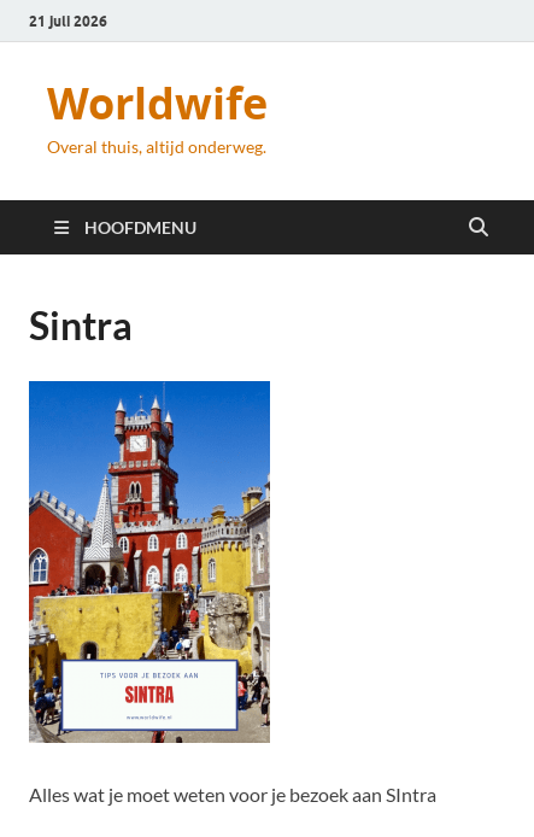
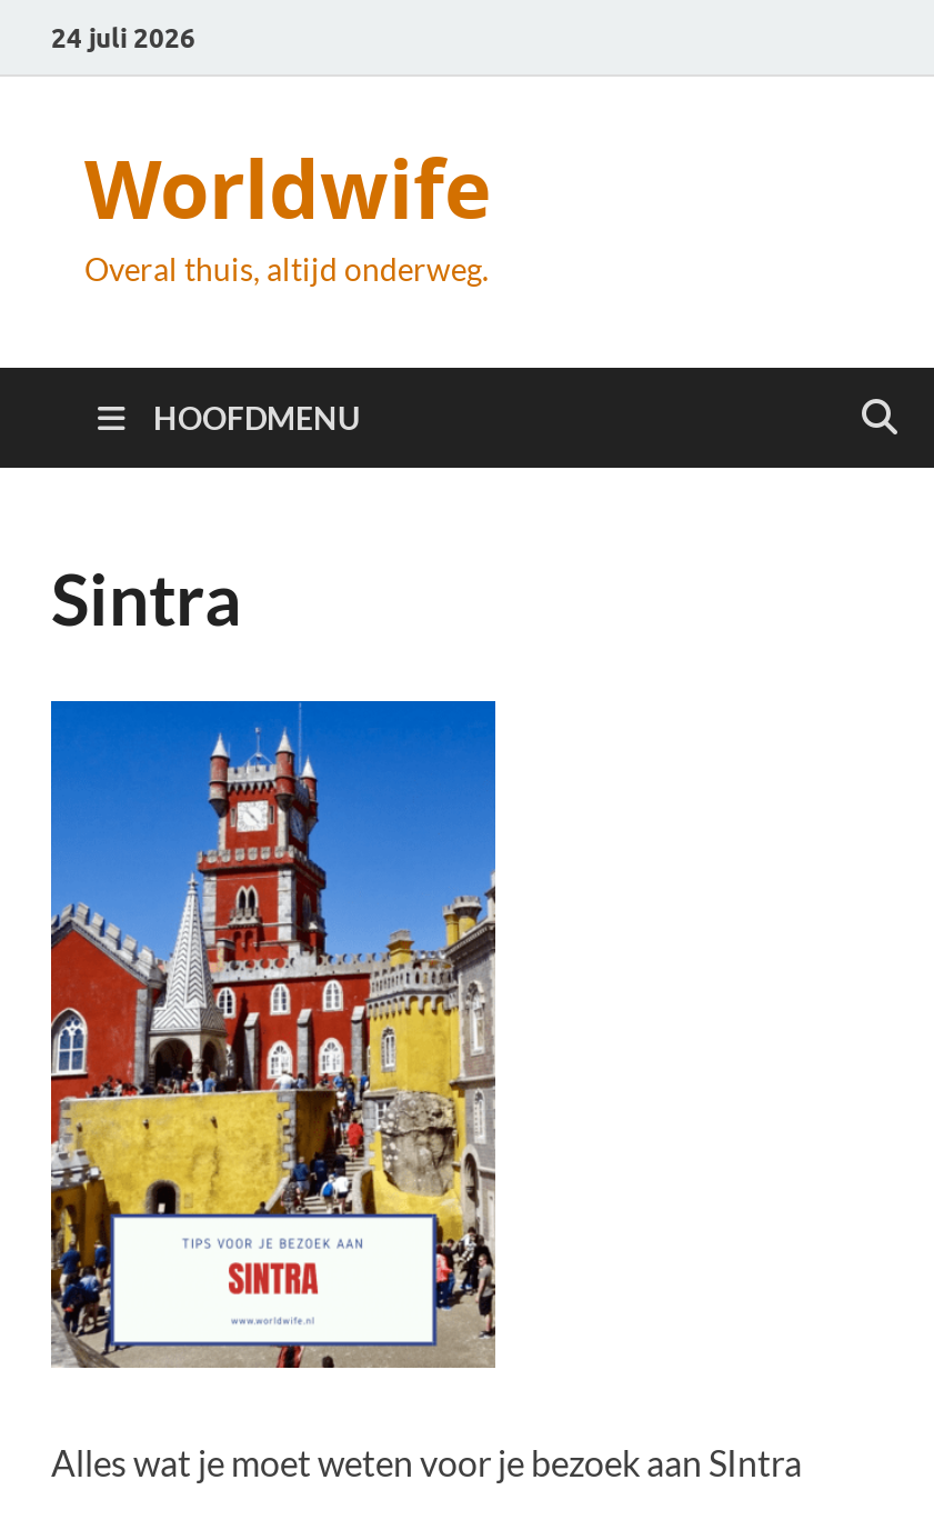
- 21 juli 2026
+ 24 juli 2026
